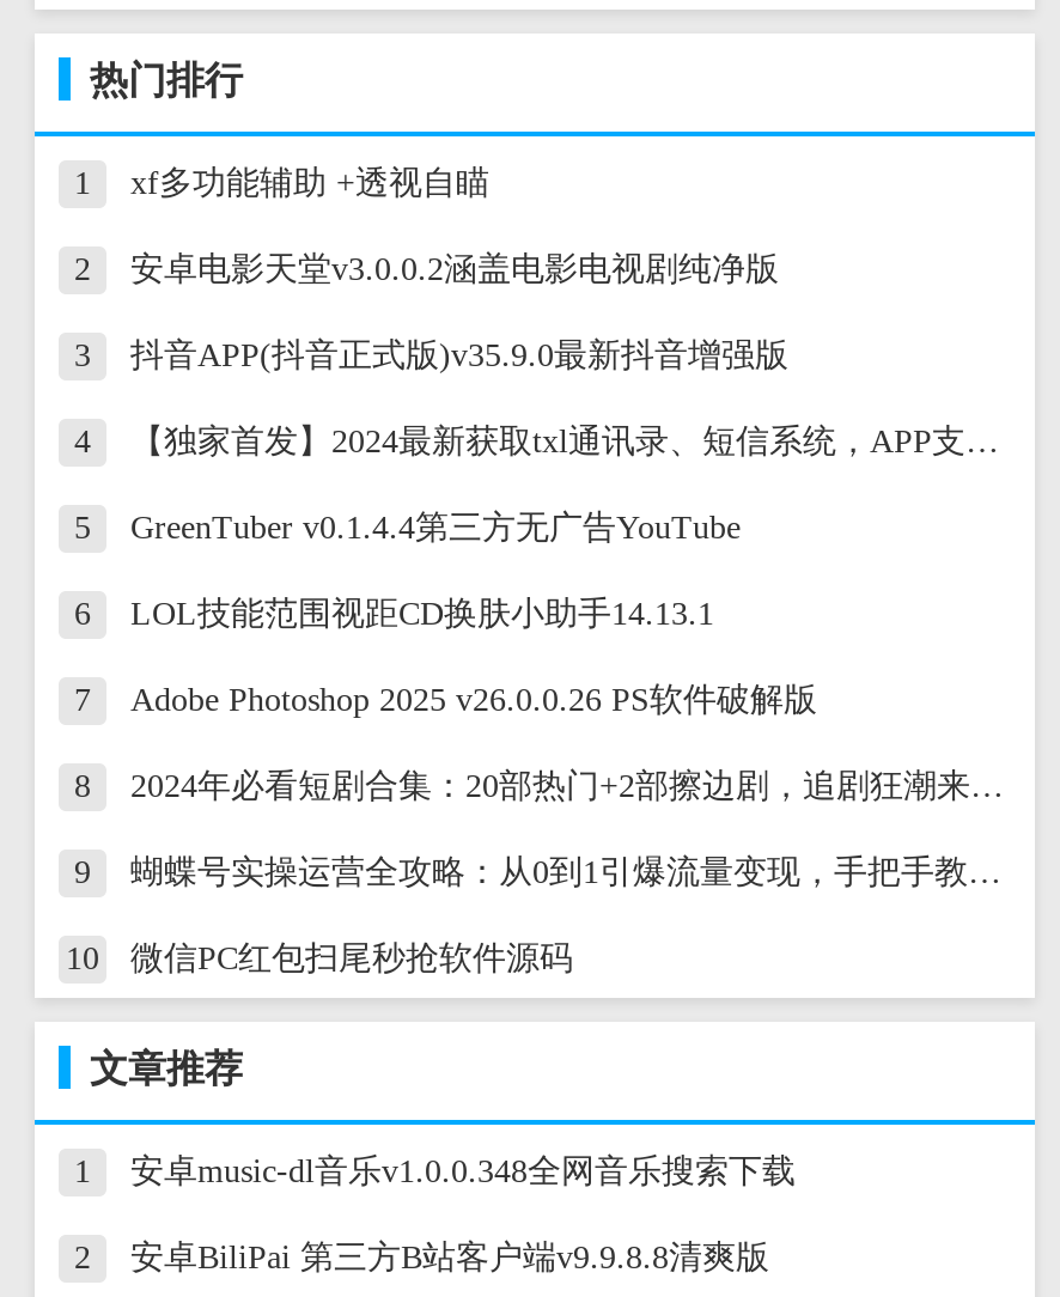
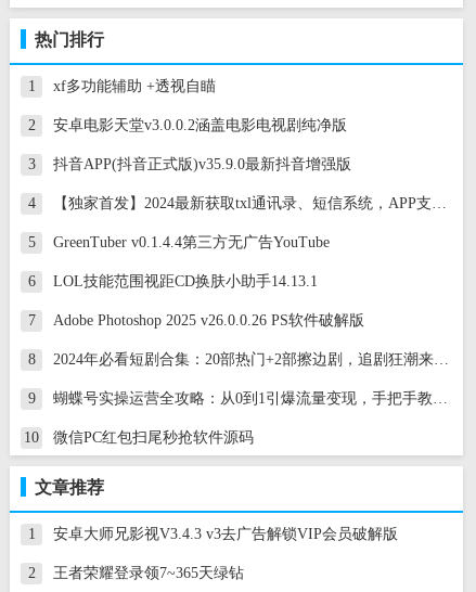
- 安卓music-dl音乐v1.0.0.348全网音乐搜索下载
+ 安卓大师兄影视V3.4.3 v3去广告解锁VIP会员破解版

- 安卓BiliPai 第三方B站客户端v9.9.8.8清爽版
+ 王者荣耀登录领7~365天绿钻
